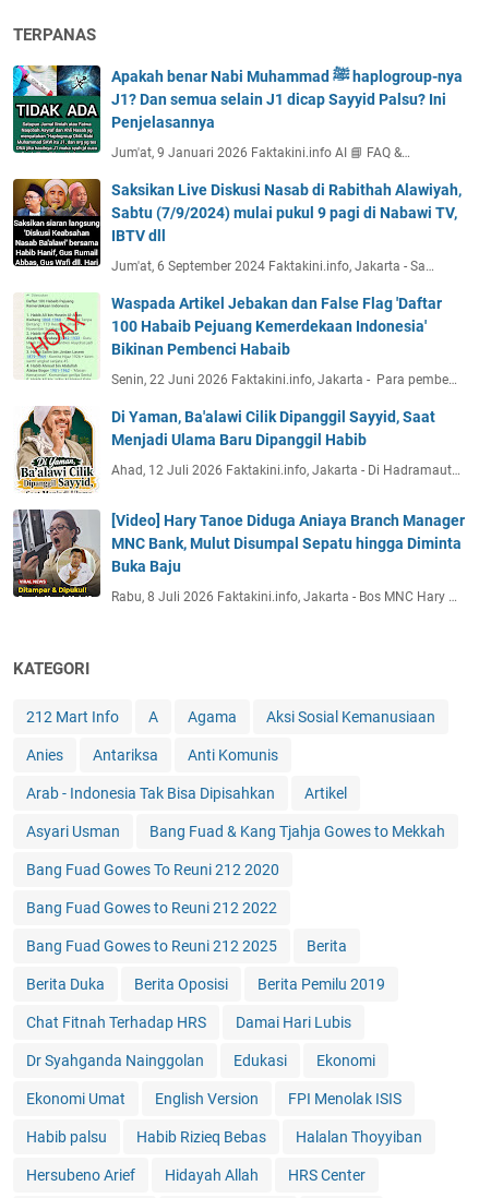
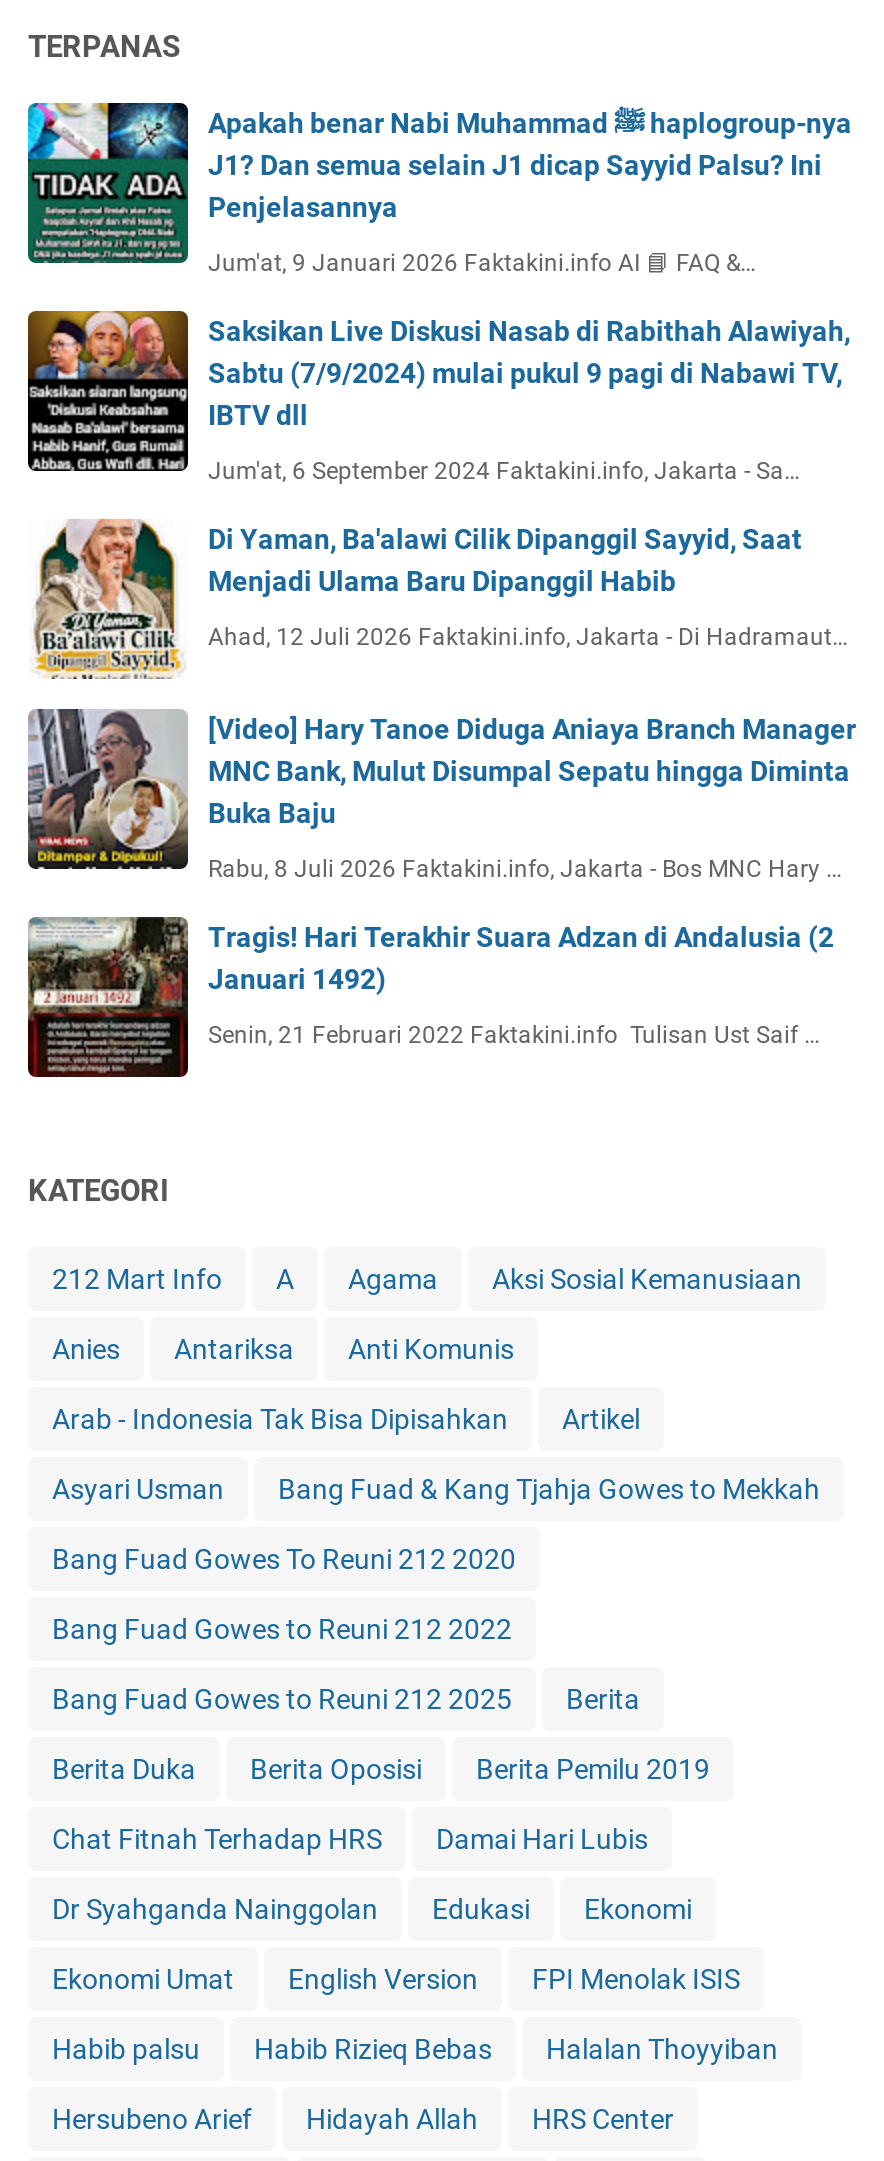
- [image]
- Waspada Artikel Jebakan dan False Flag 'Daftar
- 100 Habaib Pejuang Kemerdekaan Indonesia'
- Bikinan Pembenci Habaib
- Senin, 22 Juni 2026 Faktakini.info, Jakarta - Para pembe…

moved up: [image] | Di Yaman, Ba'alawi Cilik Dipanggil Sayyid, Saat | Menjadi Ulama Baru Dipanggil Habib | Ahad, 12 Juli 2026 Faktakini.info, Jakarta - Di Hadramaut… | [Video] Hary Tanoe Diduga Aniaya Branch Manager | MNC Bank, Mulut Disumpal Sepatu hingga Diminta | Buka Baju | Rabu, 8 Juli 2026 Faktakini.info, Jakarta - Bos MNC Hary …

+ [image]
+ Tragis! Hari Terakhir Suara Adzan di Andalusia (2
+ Januari 1492)
+ Senin, 21 Februari 2022 Faktakini.info Tulisan Ust Saif …
